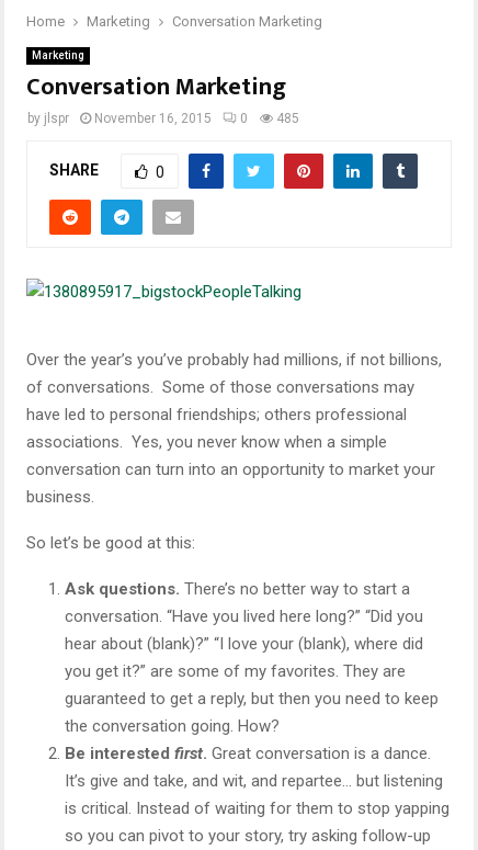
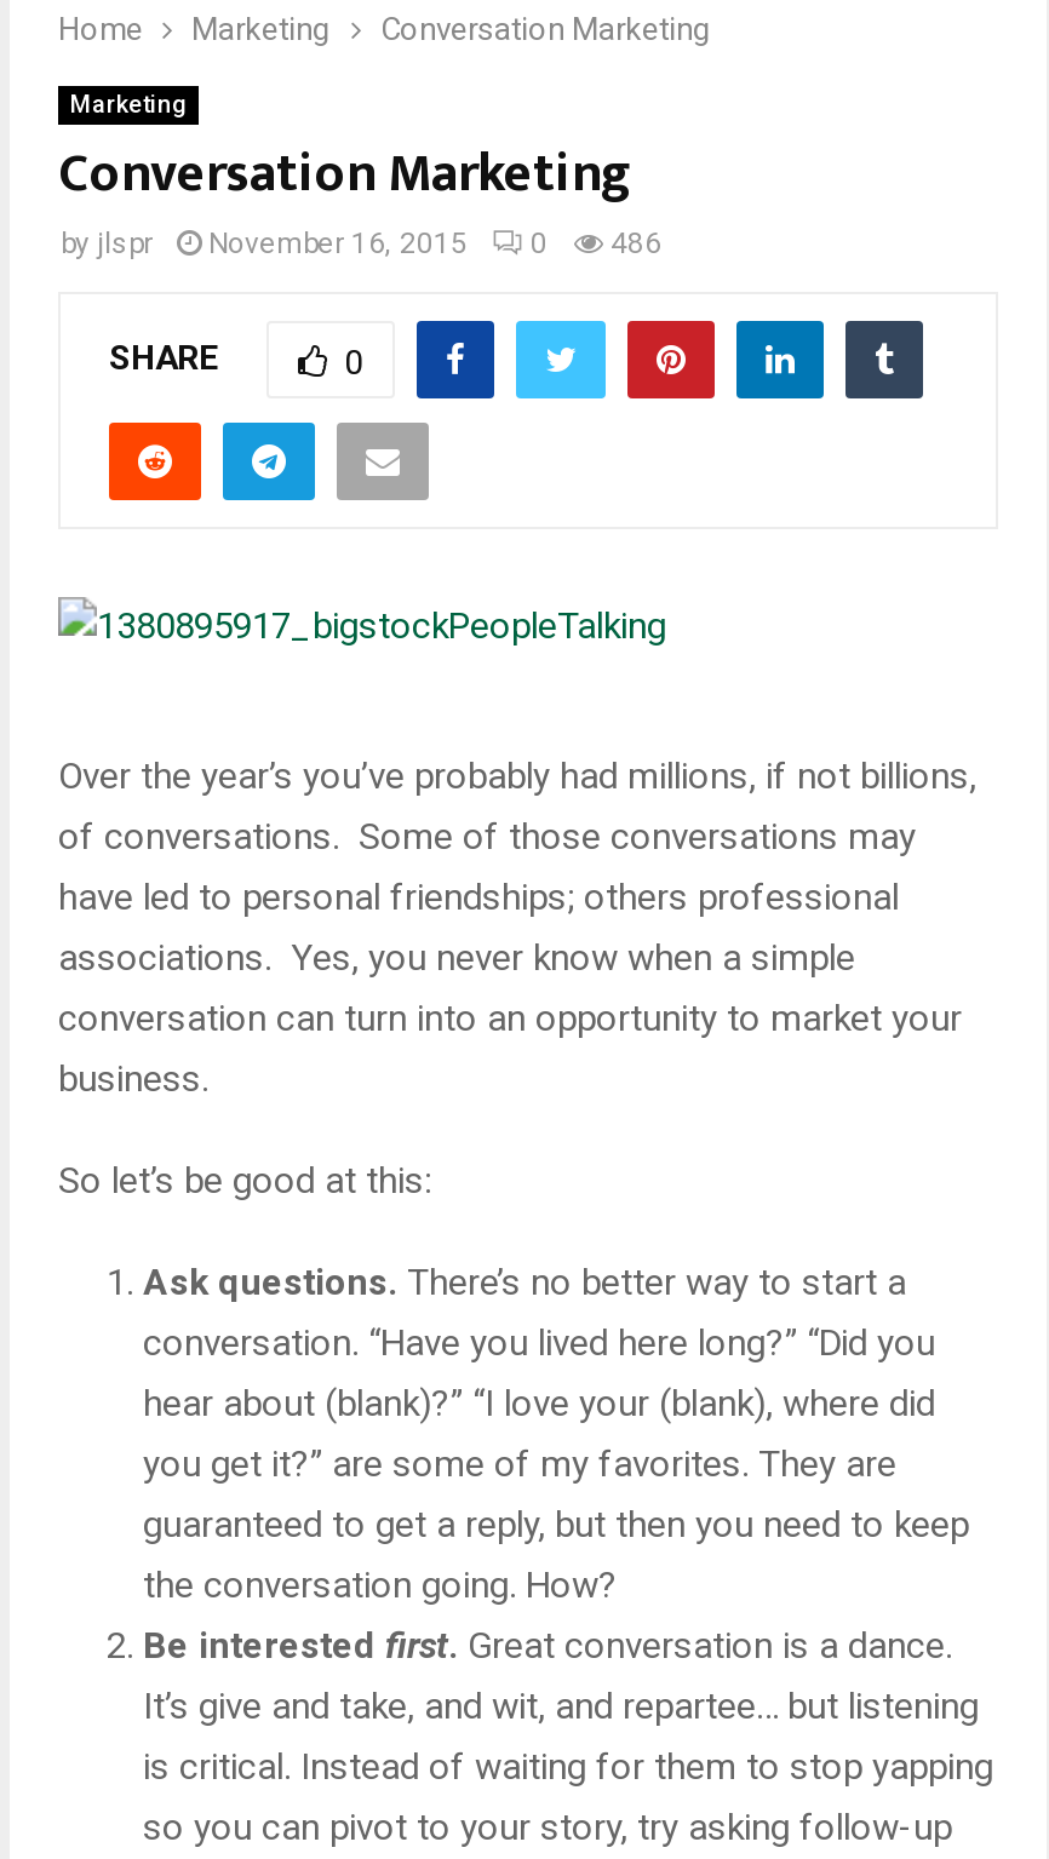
- by jlspr November 16, 2015 0 485
+ by jlspr November 16, 2015 0 486
